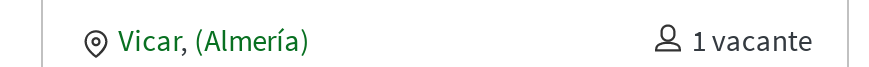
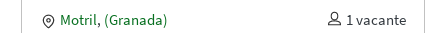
- Vicar, (Almería)
+ Motril, (Granada)
